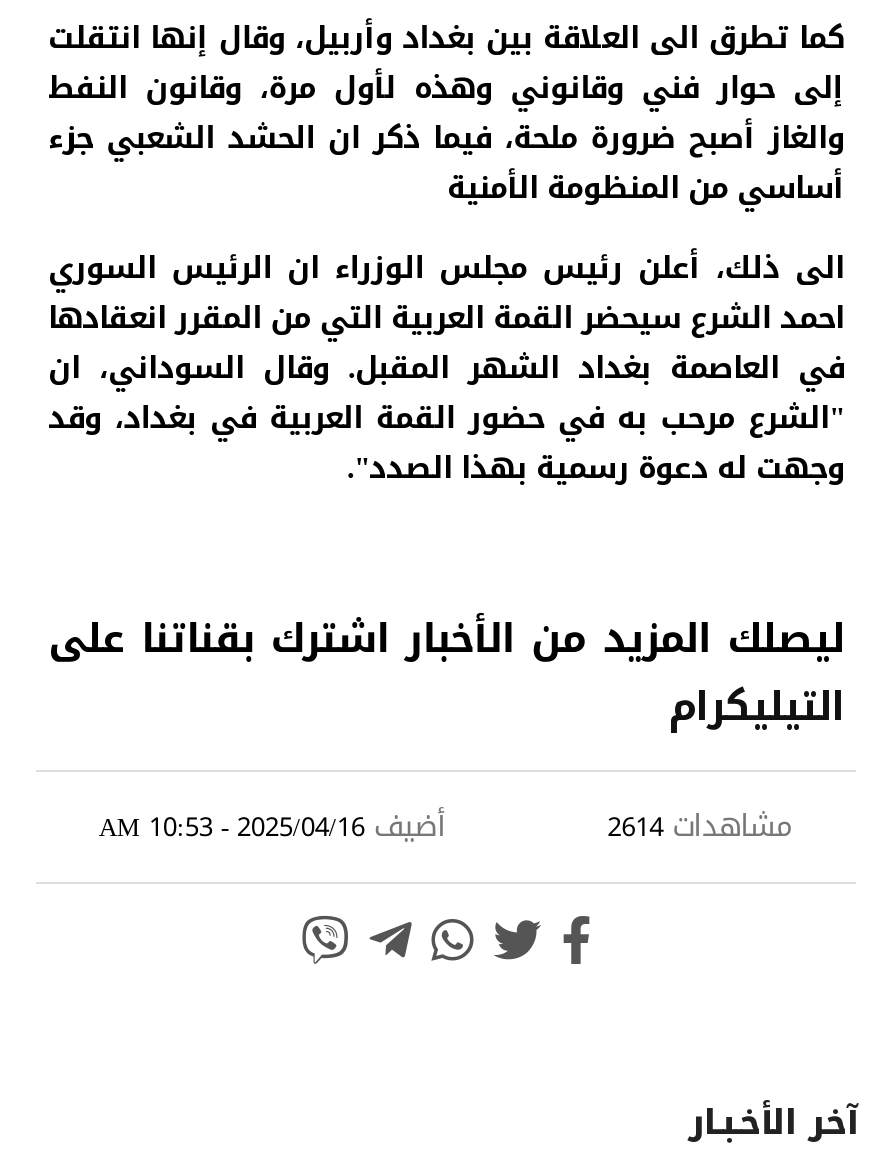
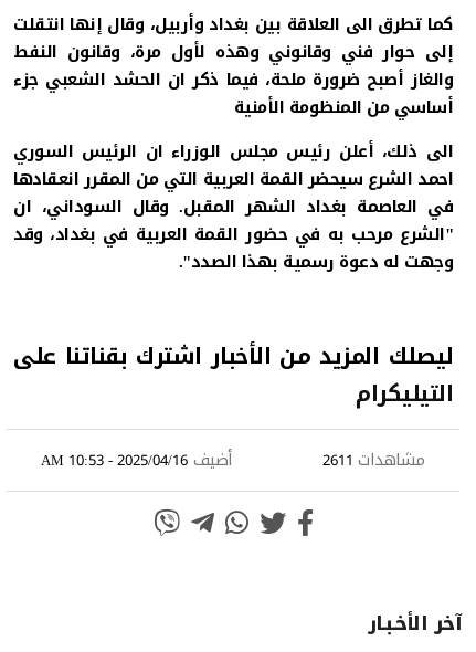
- مشاهدات 2614
+ مشاهدات 2611
